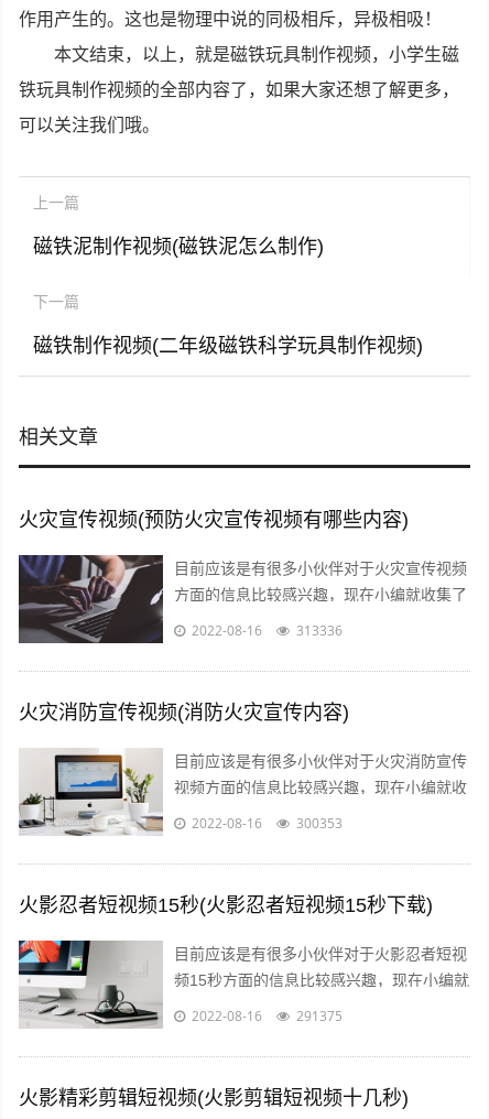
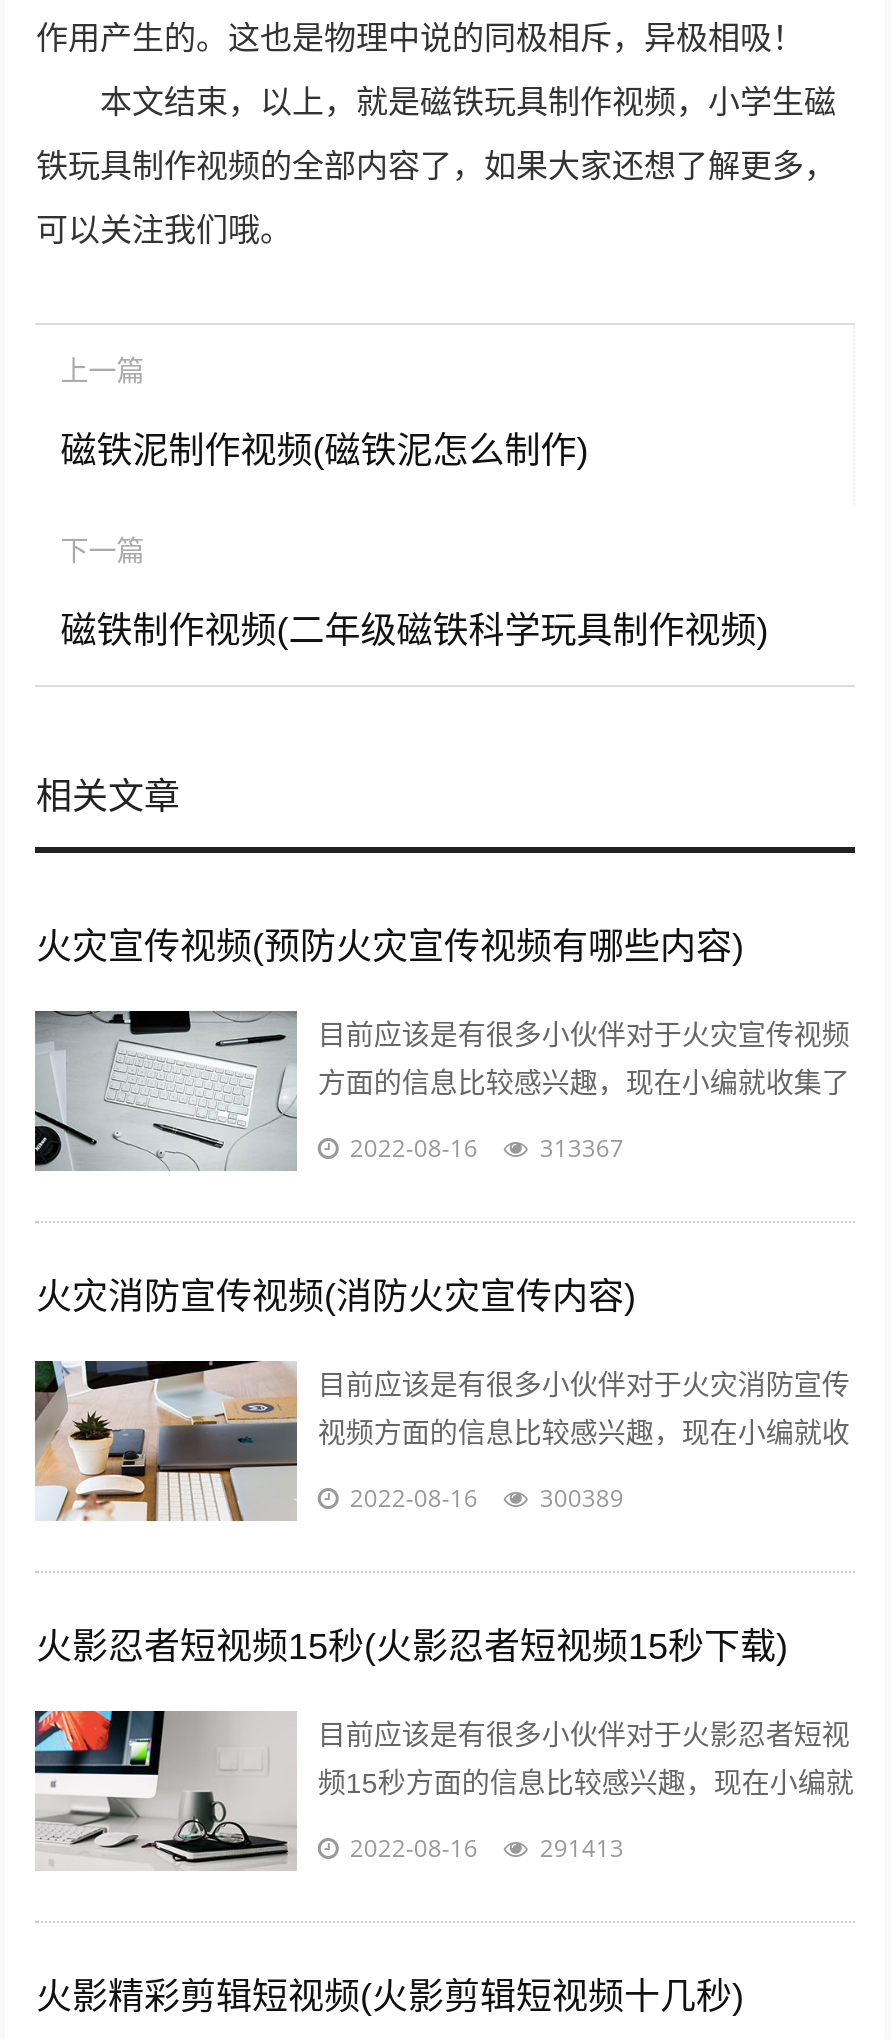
- [image]
+ [image]

- 313336
+ 313367

- [image]
+ [image]

- 300353
+ 300389

- 291375
+ 291413
